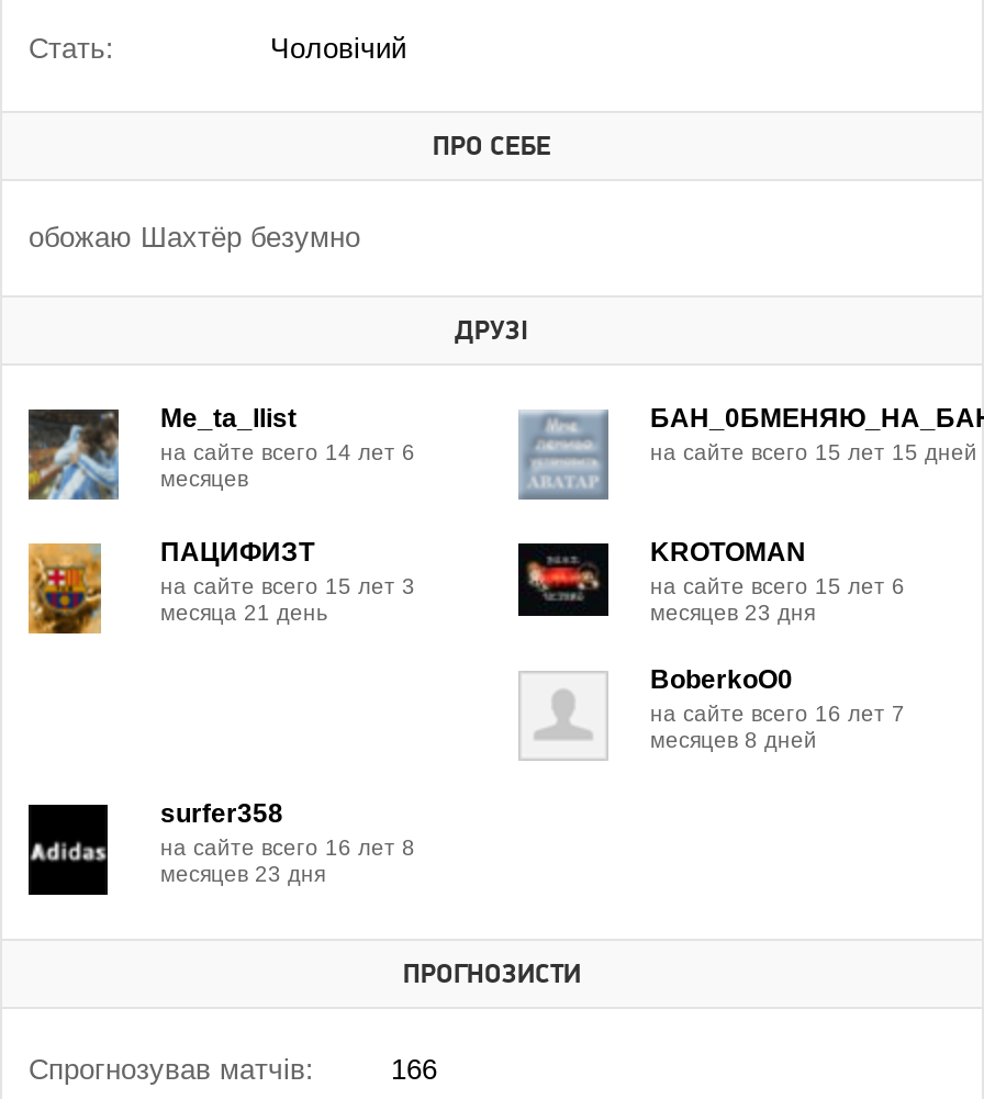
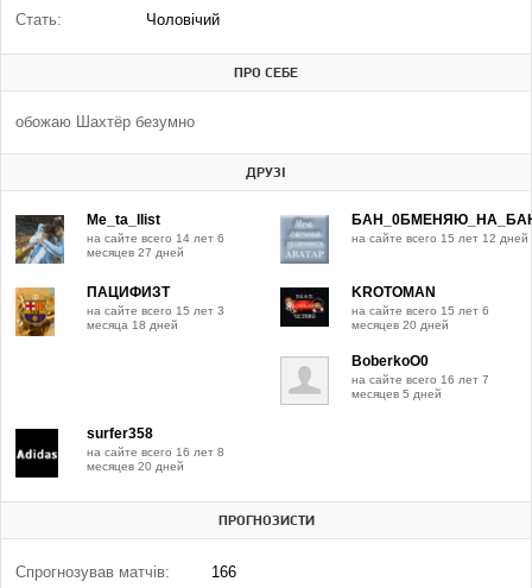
- на сайте всего 15 лет 15 дней
+ на сайте всего 15 лет 12 дней

- месяцев
+ месяцев 27 дней

- месяца 21 день
+ месяца 18 дней

- месяцев 23 дня
+ месяцев 20 дней

- месяцев 8 дней
+ месяцев 5 дней

- месяцев 23 дня
+ месяцев 20 дней
